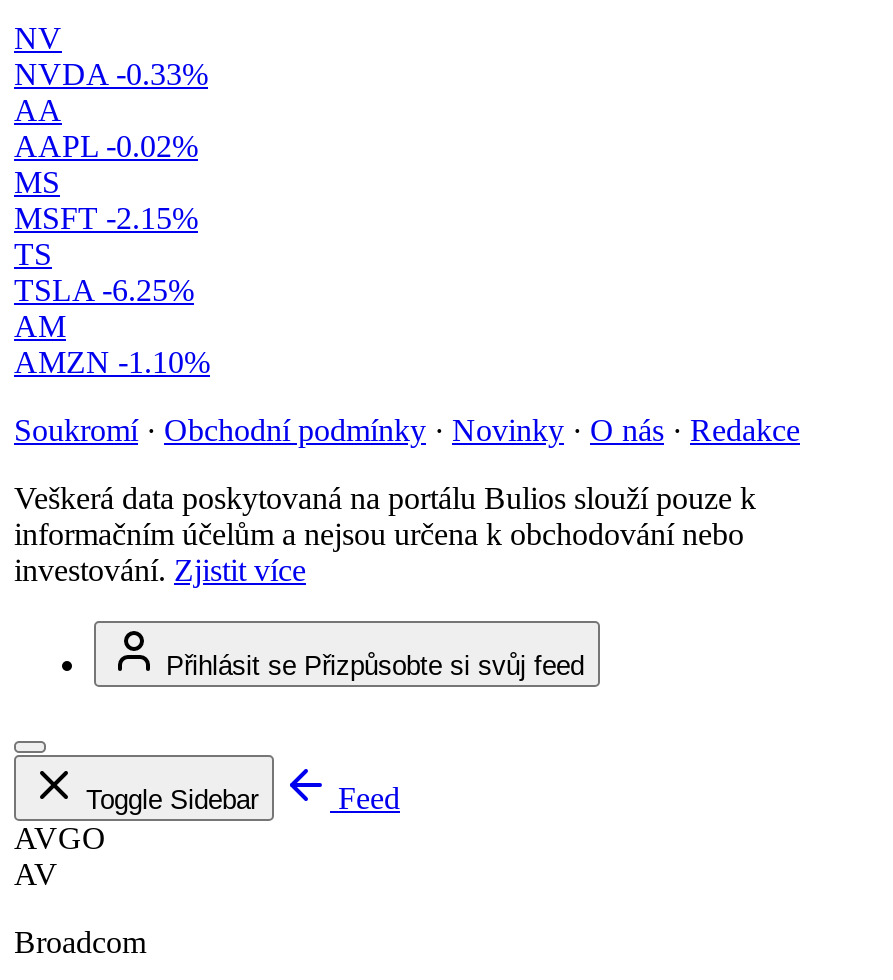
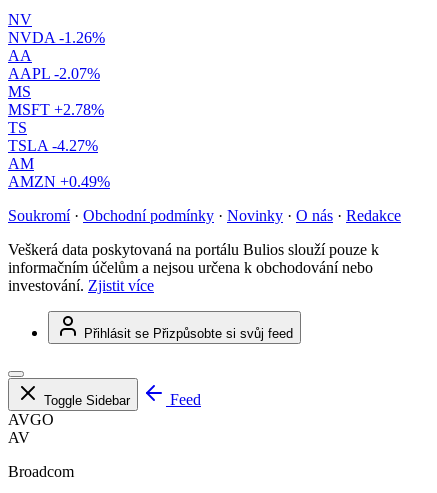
- NVDA -0.33%
+ NVDA -1.26%

- AAPL -0.02%
+ AAPL -2.07%

- MSFT -2.15%
+ MSFT +2.78%

- TSLA -6.25%
+ TSLA -4.27%

- AMZN -1.10%
+ AMZN +0.49%
